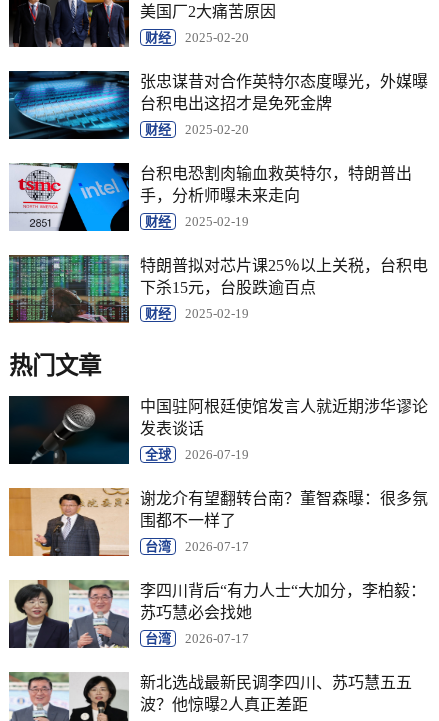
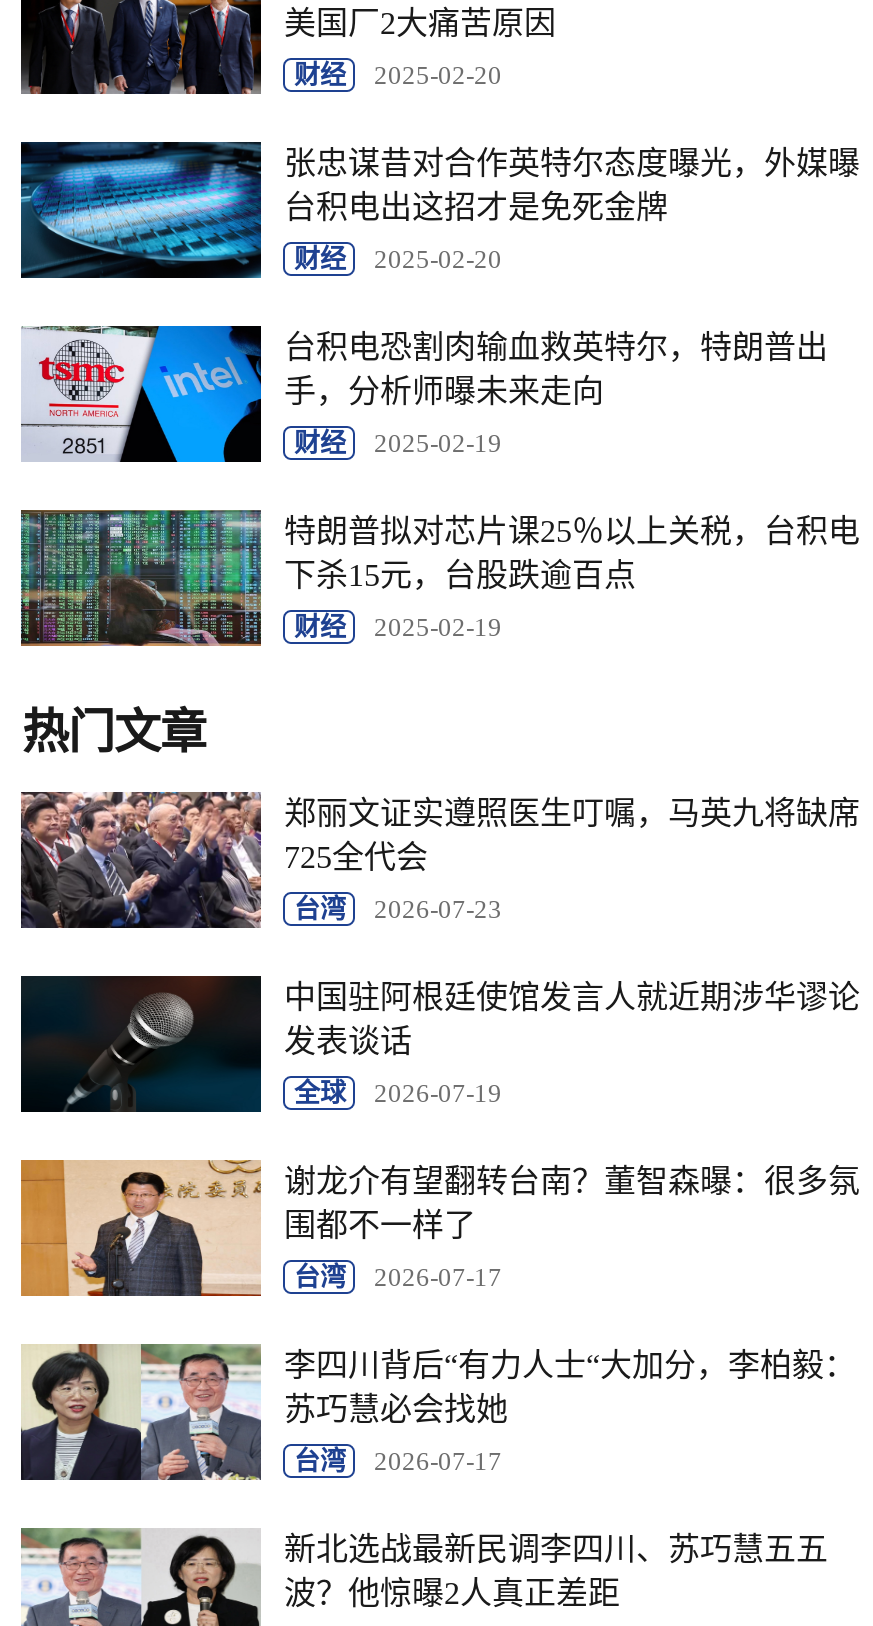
+ [image]
+ 郑丽文证实遵照医生叮嘱，马英九将缺席
+ 725全代会
+ 台湾
+ 2026-07-23
